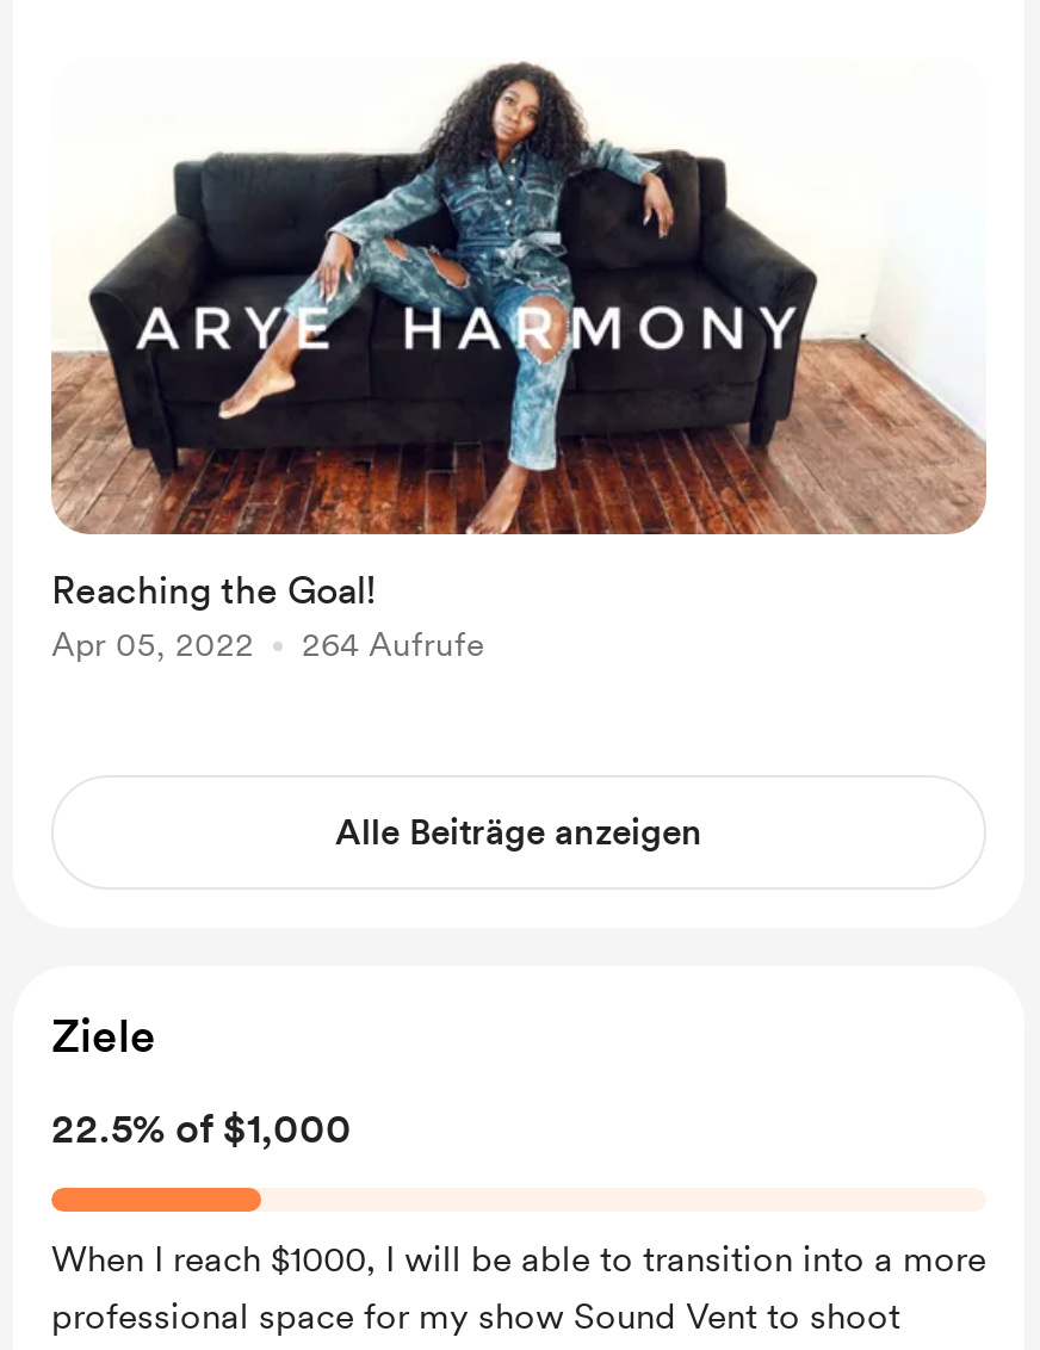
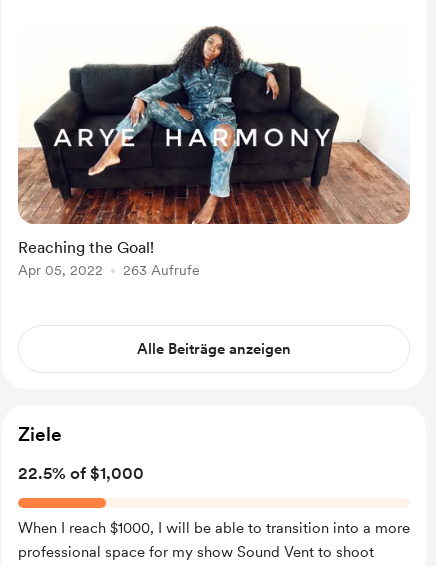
- Apr 05, 2022 264 Aufrufe
+ Apr 05, 2022 263 Aufrufe
